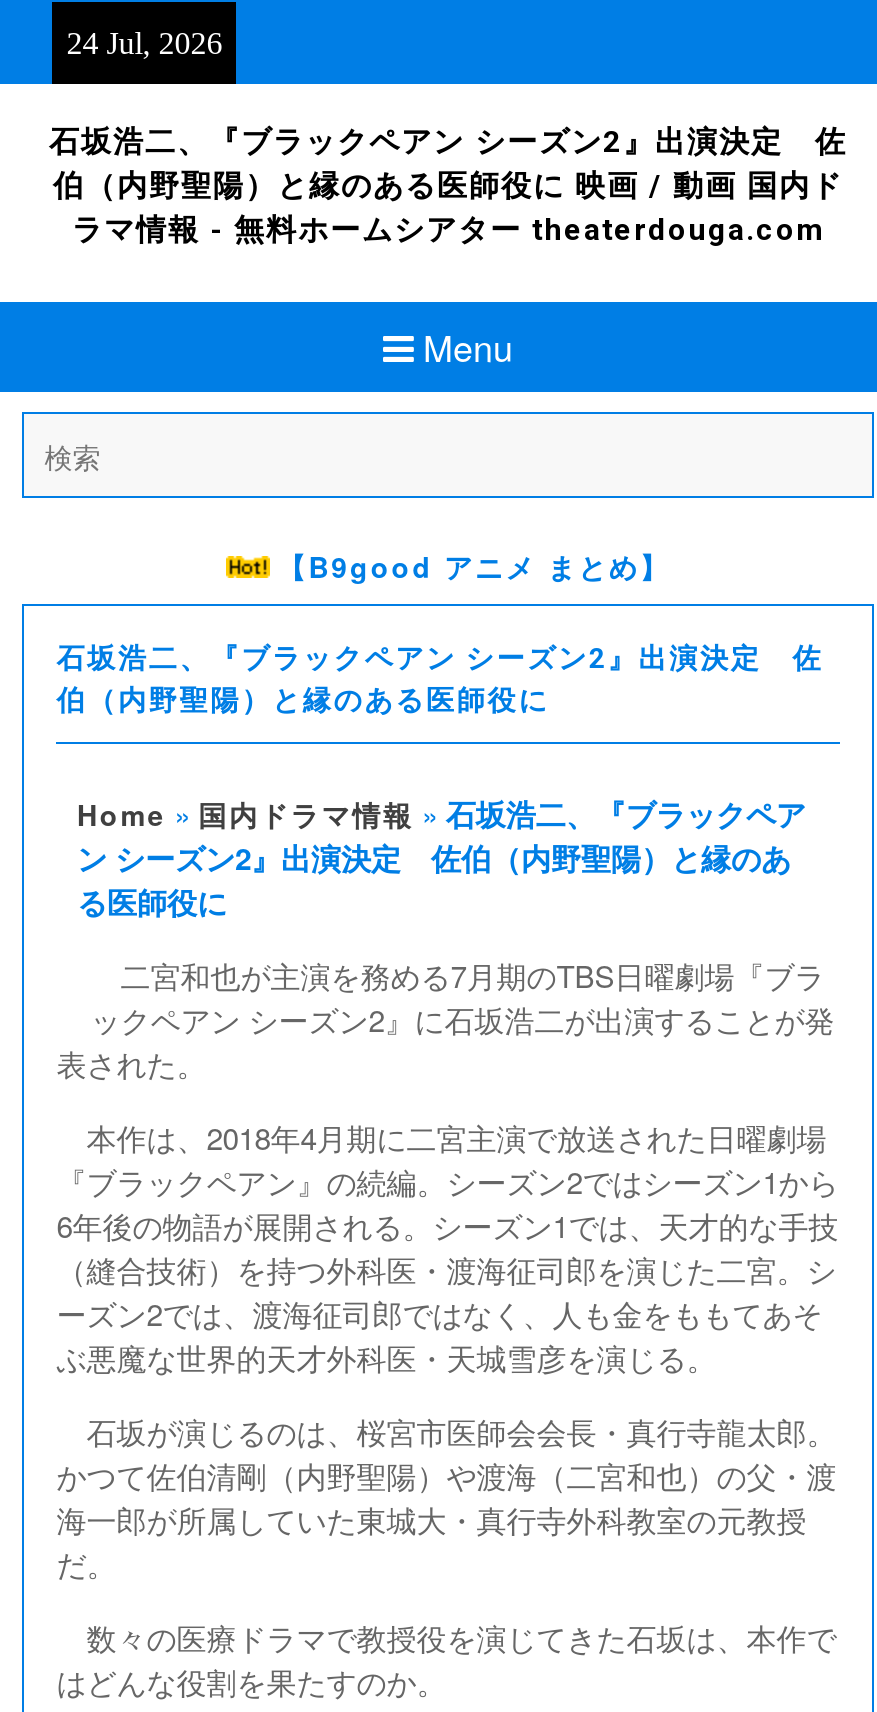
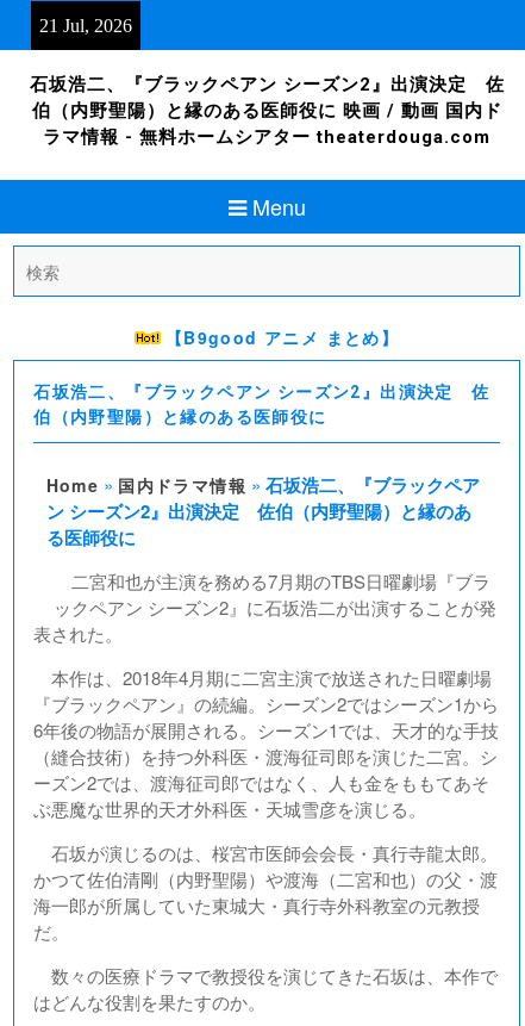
- 24 Jul, 2026
+ 21 Jul, 2026
